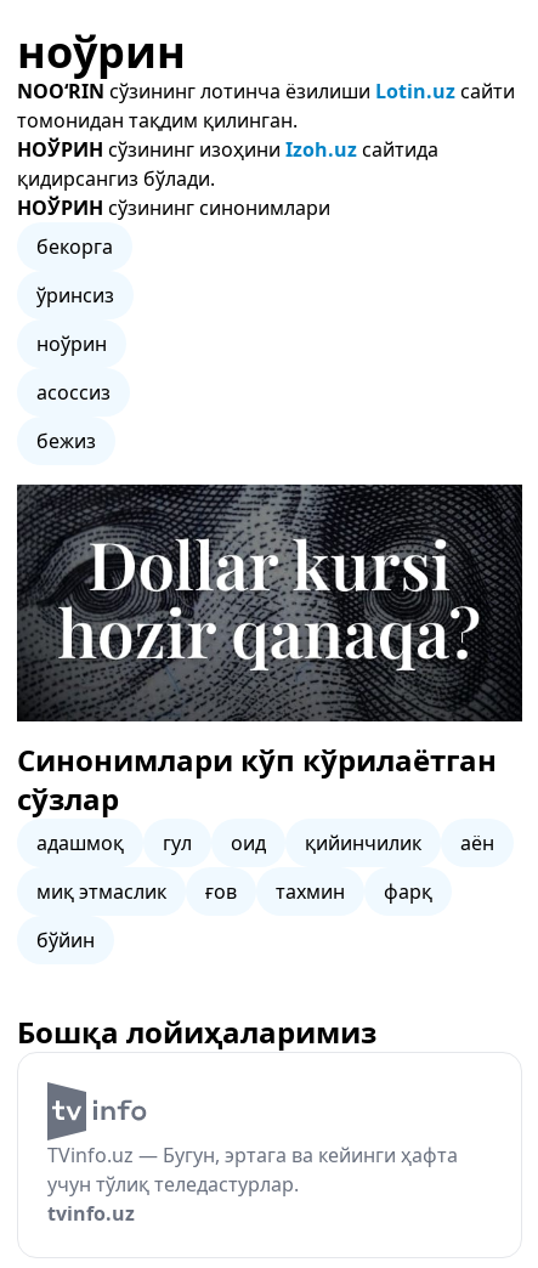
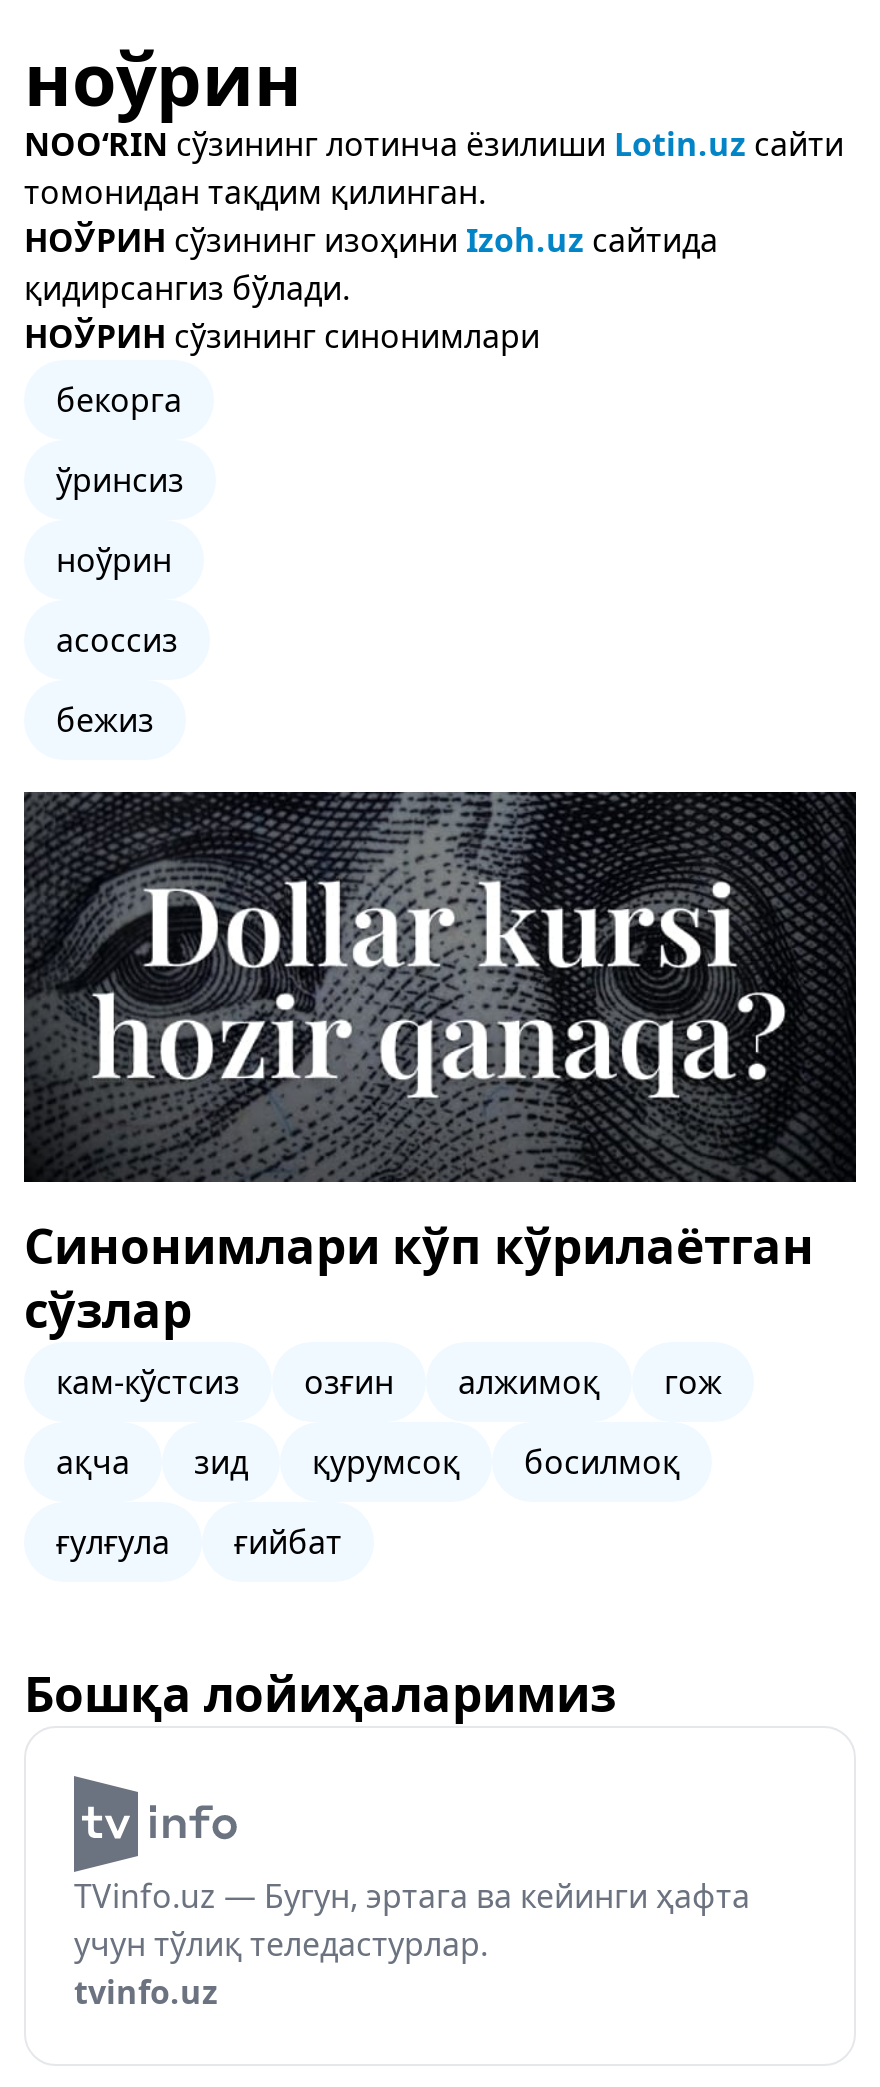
- адашмоқ
- гул
- оид
- қийинчилик
- аён
+ кам-кўстсиз
+ озғин
+ алжимоқ
+ гож

- миқ этмаслик
- ғов
- тахмин
- фарқ
+ ақча
+ зид
+ қурумсоқ
+ босилмоқ

- бўйин
+ ғулғула
+ ғийбат
